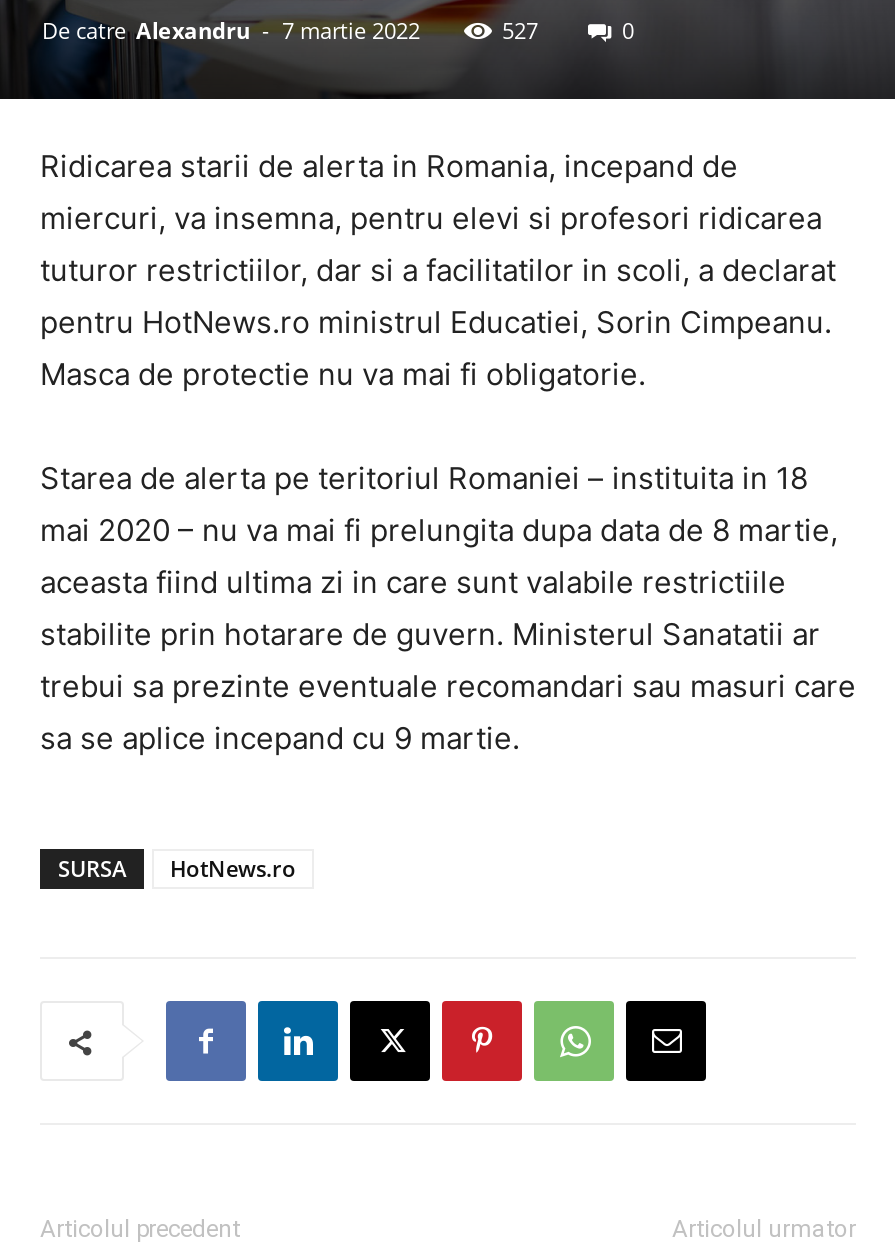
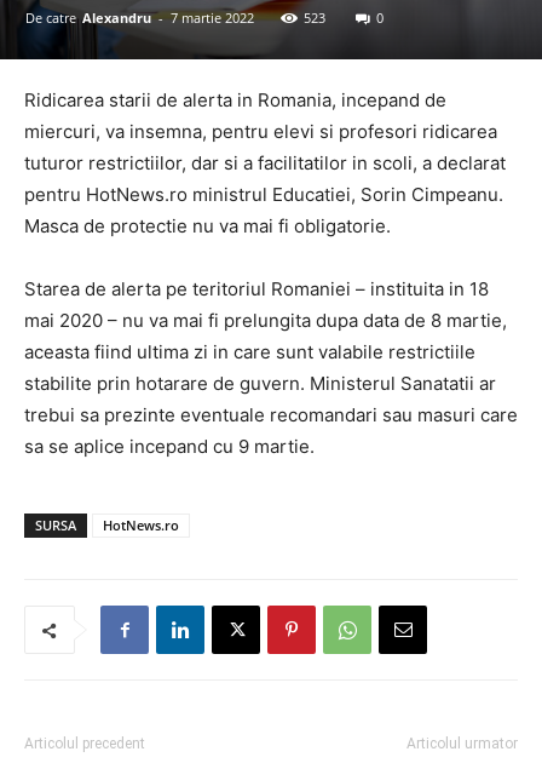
- 527
+ 523
